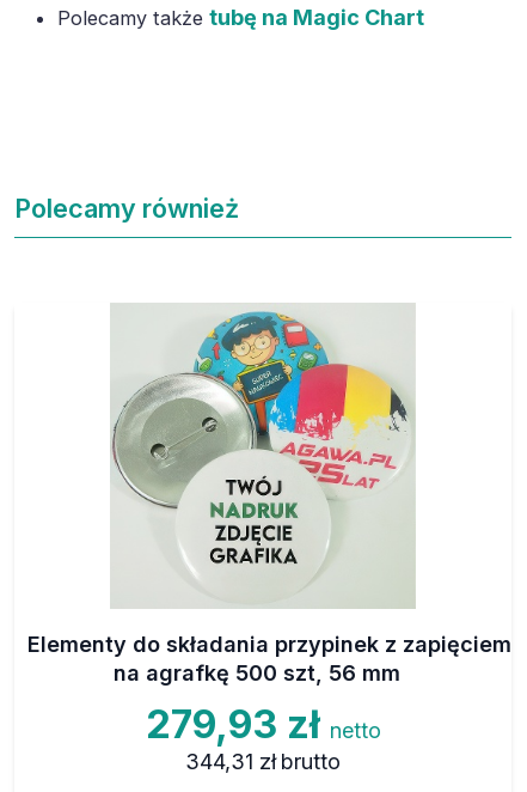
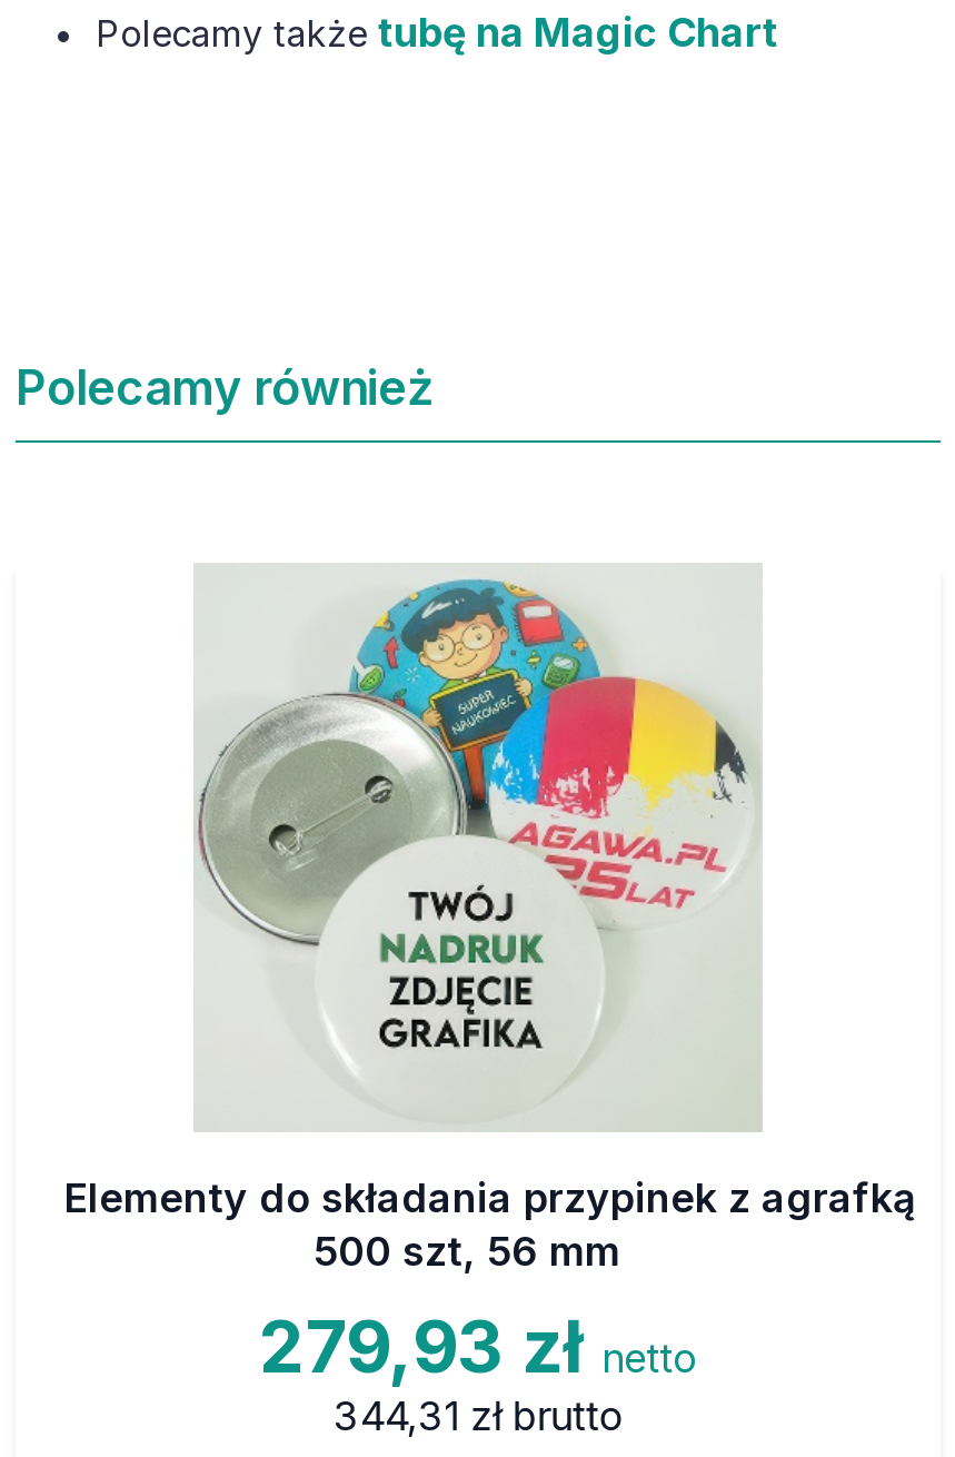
- Elementy do składania przypinek z zapięciem
- na agrafkę 500 szt, 56 mm
+ Elementy do składania przypinek z agrafką
+ 500 szt, 56 mm
